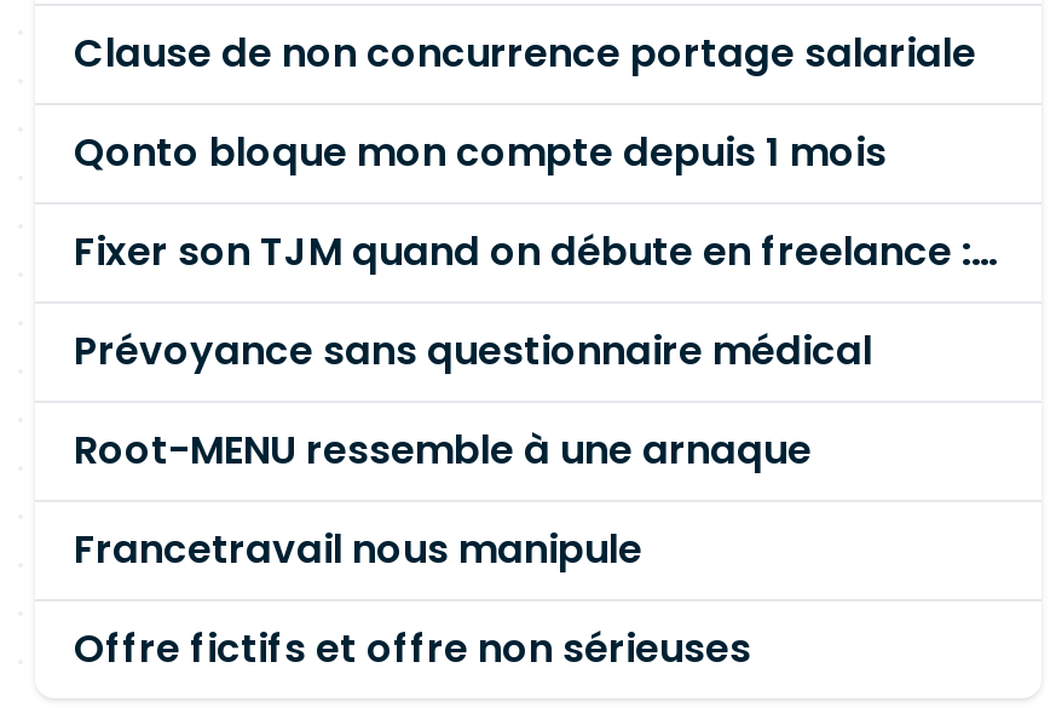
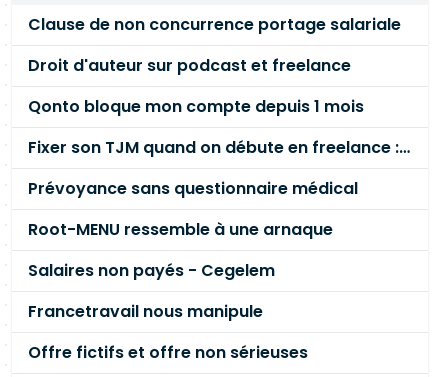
+ Droit d'auteur sur podcast et freelance

+ Salaires non payés - Cegelem
